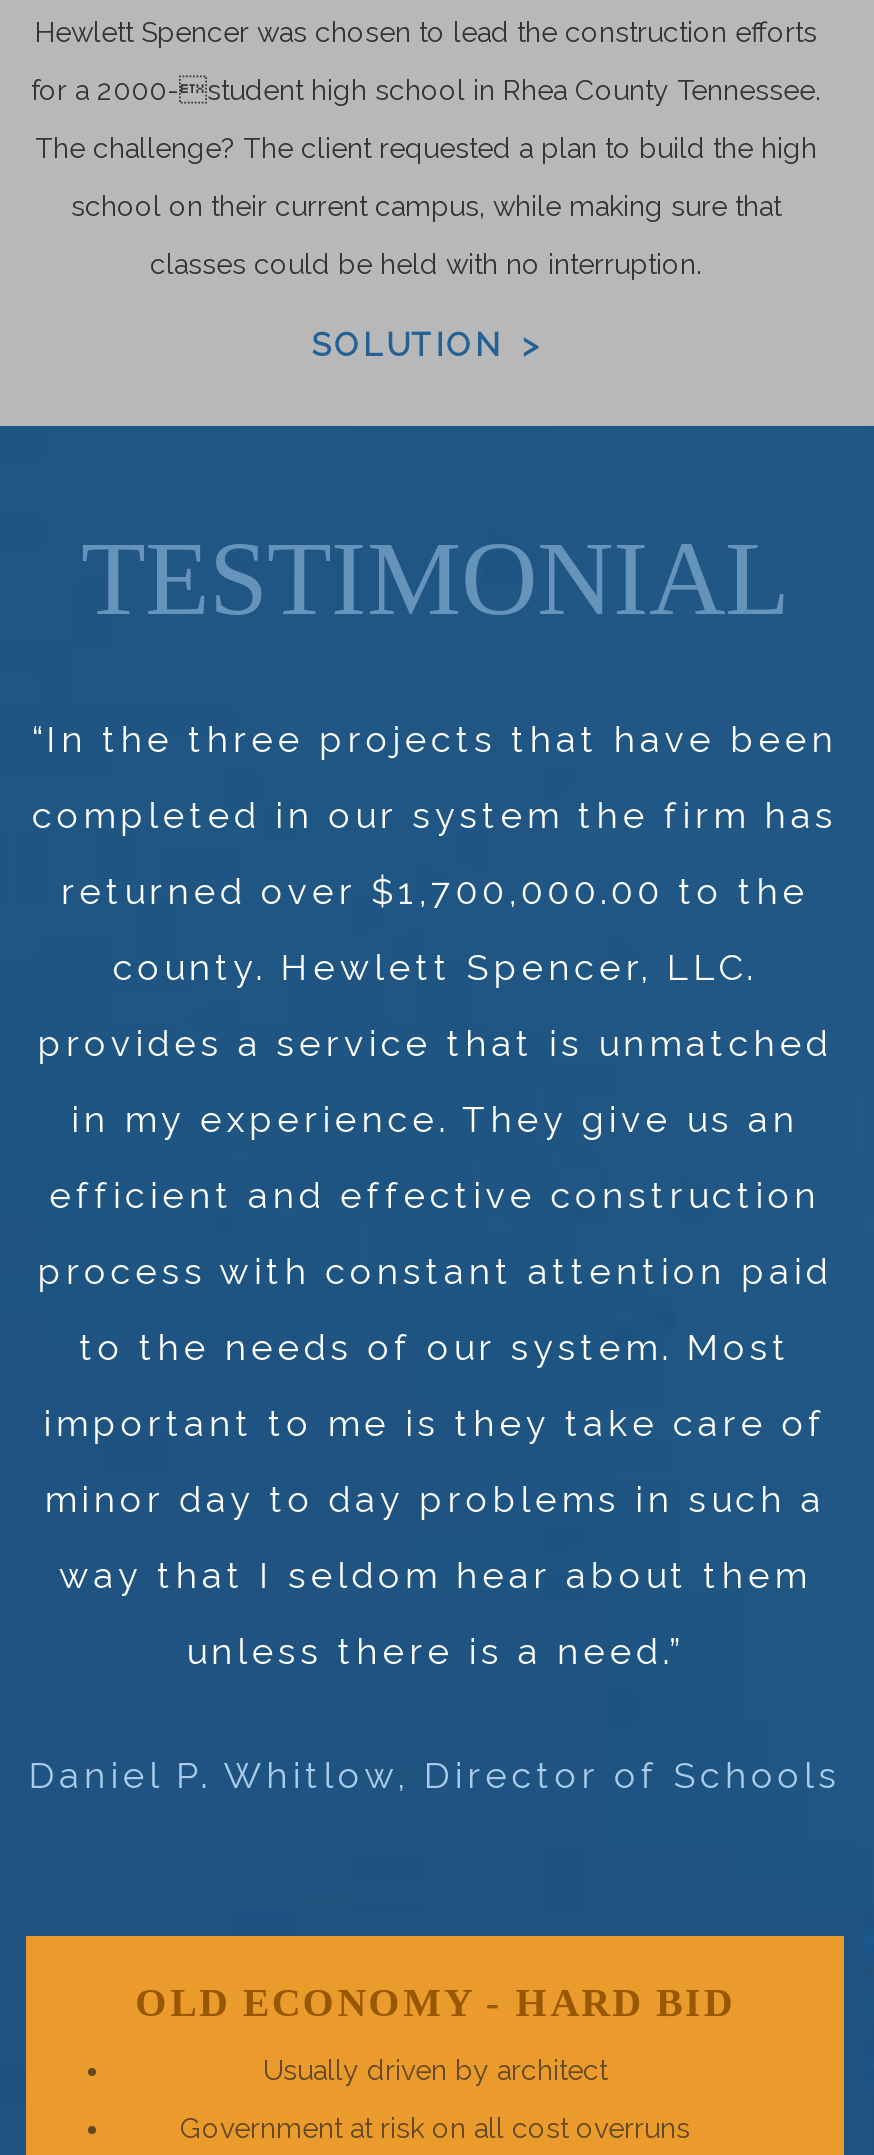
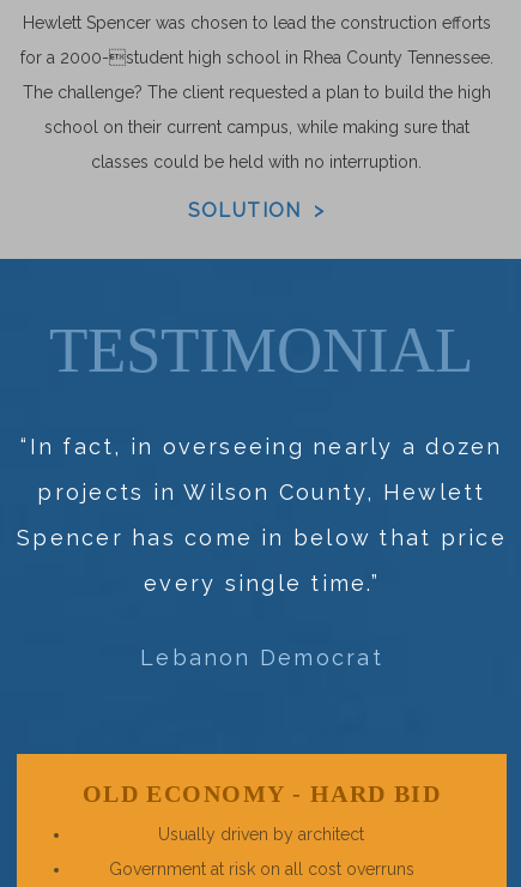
- “In the three projects that have been
- completed in our system the firm has
- returned over $1,700,000.00 to the
- county. Hewlett Spencer, LLC.
- provides a service that is unmatched
- in my experience. They give us an
- efficient and effective construction
- process with constant attention paid
- to the needs of our system. Most
- important to me is they take care of
- minor day to day problems in such a
- way that I seldom hear about them
- unless there is a need.”
- Daniel P. Whitlow, Director of Schools
+ “In fact, in overseeing nearly a dozen
+ projects in Wilson County, Hewlett
+ Spencer has come in below that price
+ every single time.”
+ Lebanon Democrat
